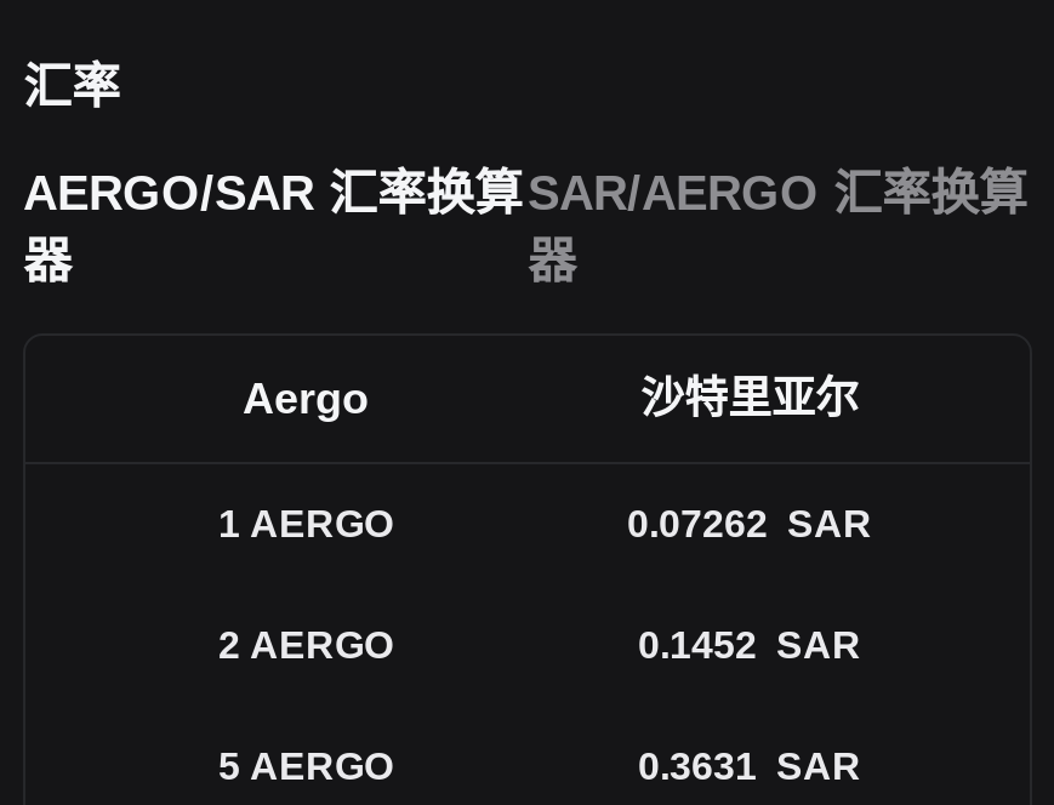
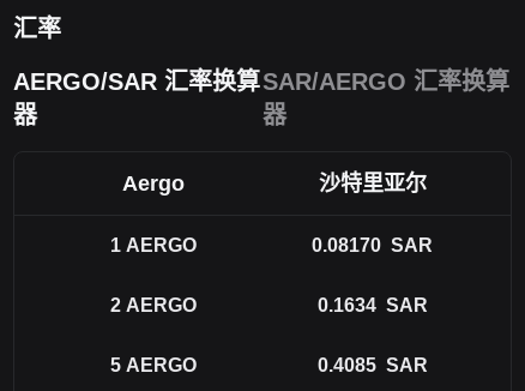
- 0.07262 SAR
+ 0.08170 SAR

- 0.1452 SAR
+ 0.1634 SAR

- 0.3631 SAR
+ 0.4085 SAR
